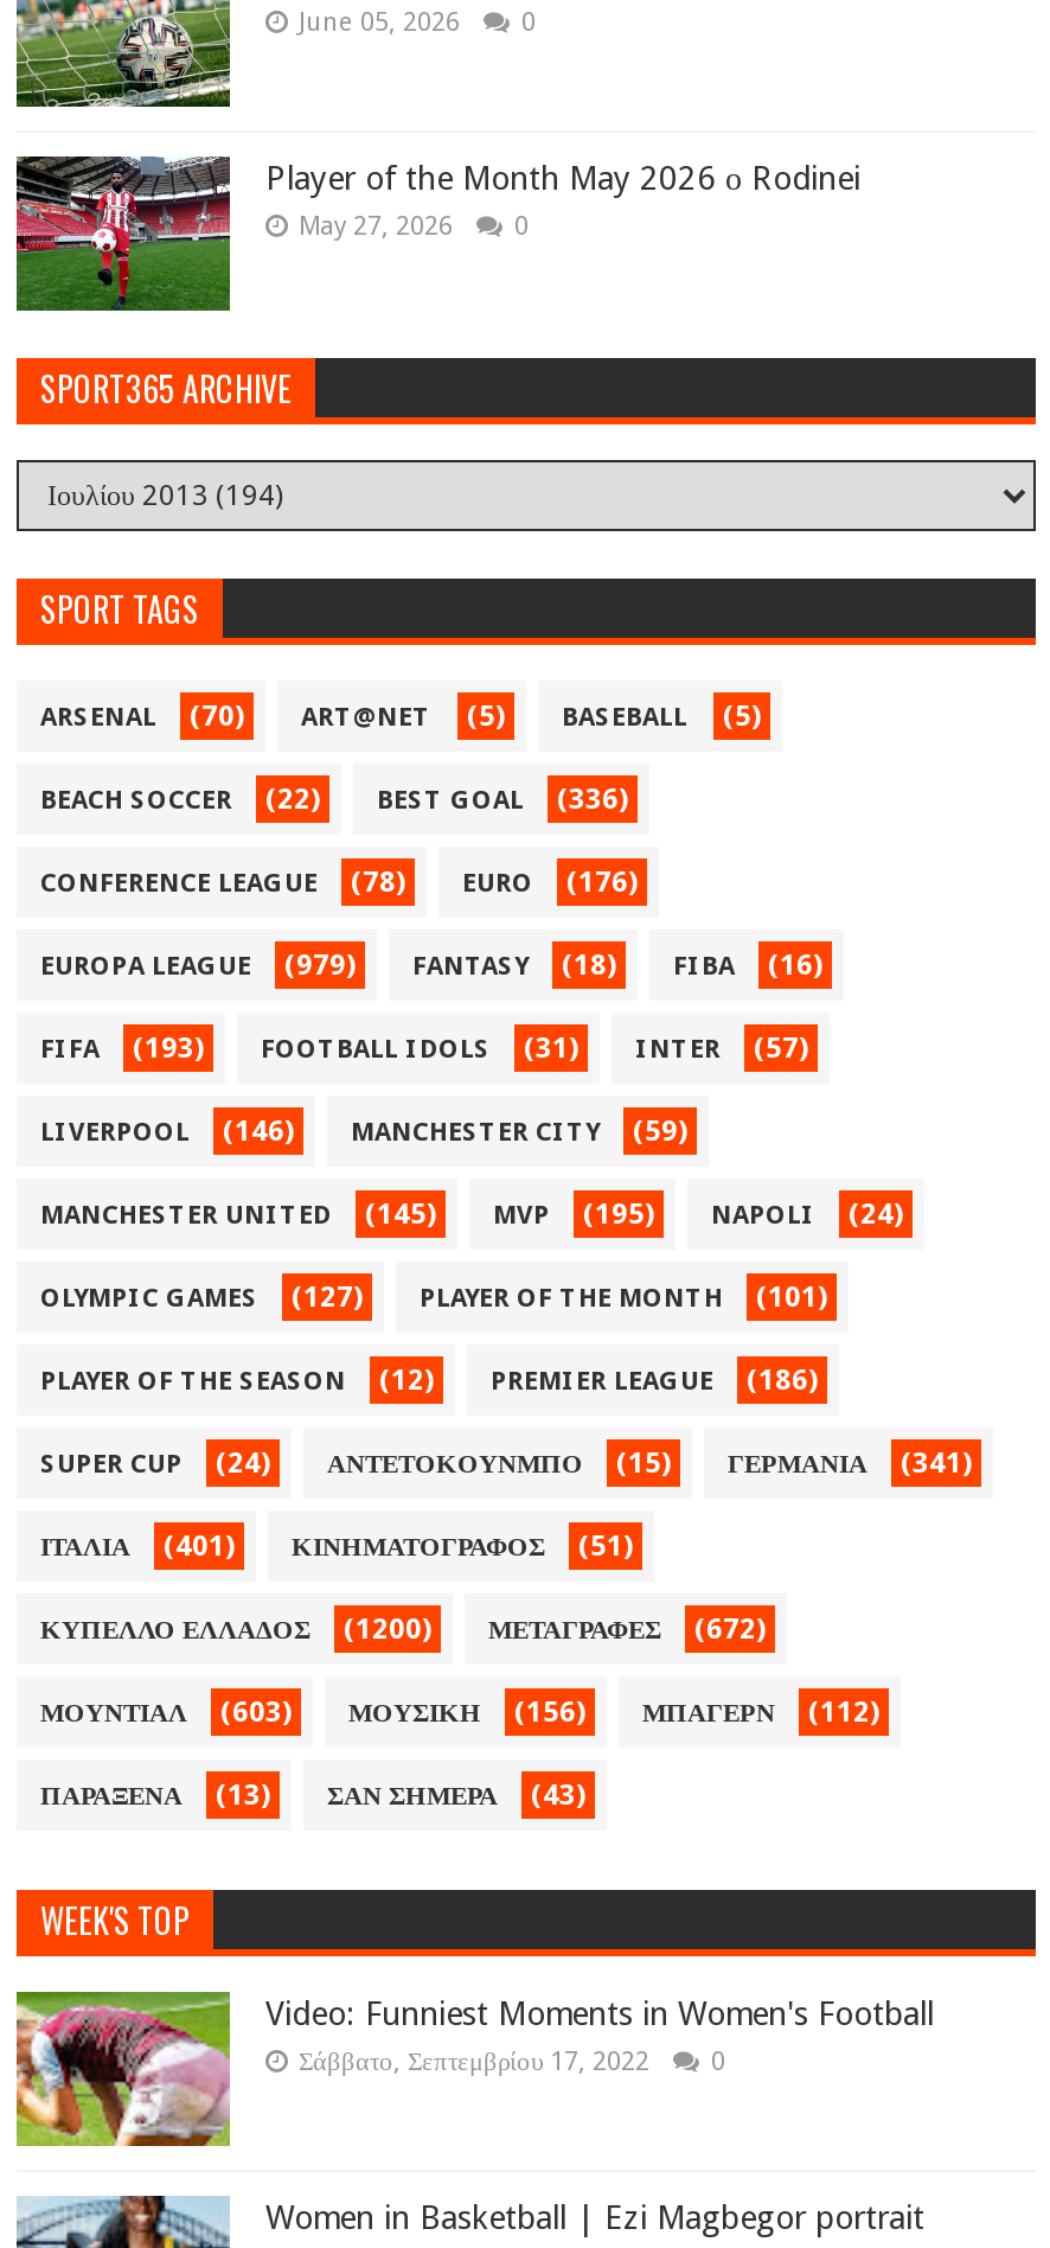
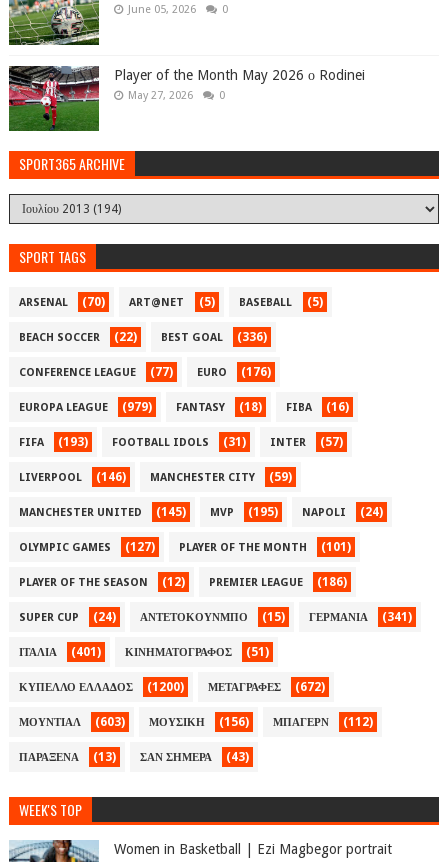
- CONFERENCE LEAGUE (78) EURO (176)
+ CONFERENCE LEAGUE (77) EURO (176)

- [image]
- Video: Funniest Moments in Women's Football
- Σάββατο, Σεπτεμβρίου 17, 2022
- 0
